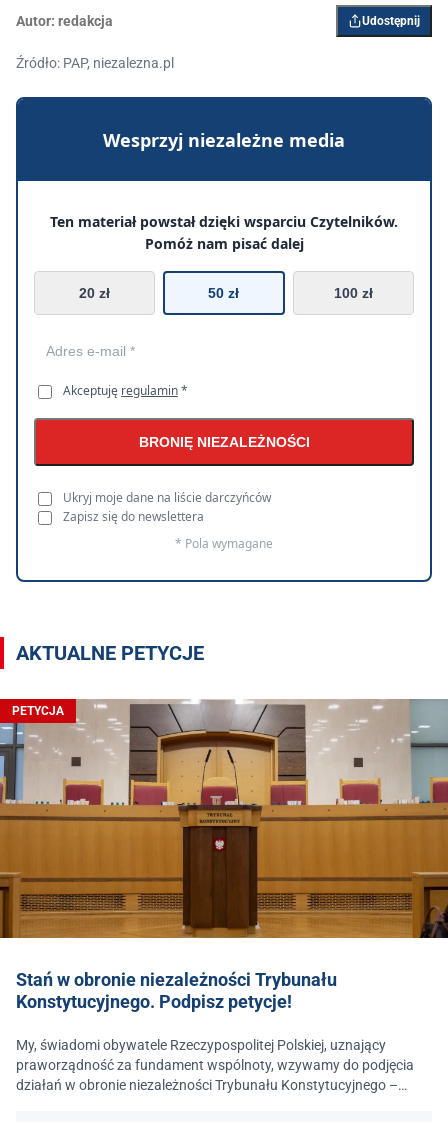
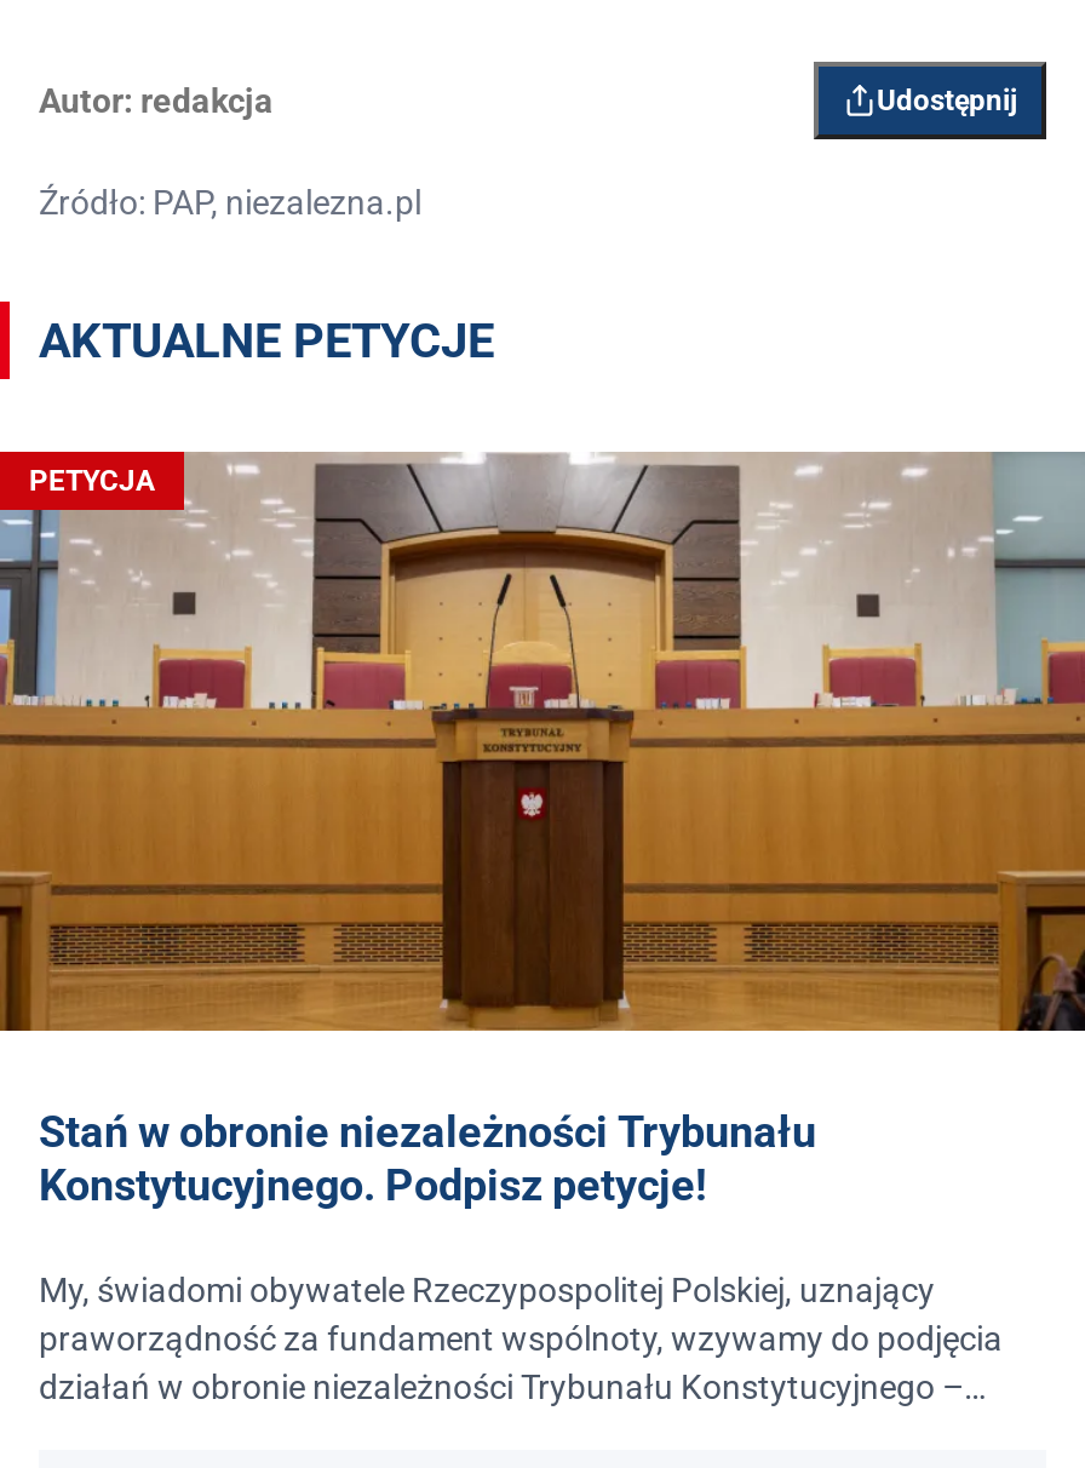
- [image]
- Wesprzyj niezależne media
- Ten materiał powstał dzięki wsparciu Czytelników.
- Pomóż nam pisać dalej
- 20 zł
- 50 zł
- 100 zł

- Akceptuję regulamin *
- BRONIĘ NIEZALEŻNOŚCI
- Ukryj moje dane na liście darczyńców
- Zapisz się do newslettera
- * Pola wymagane
